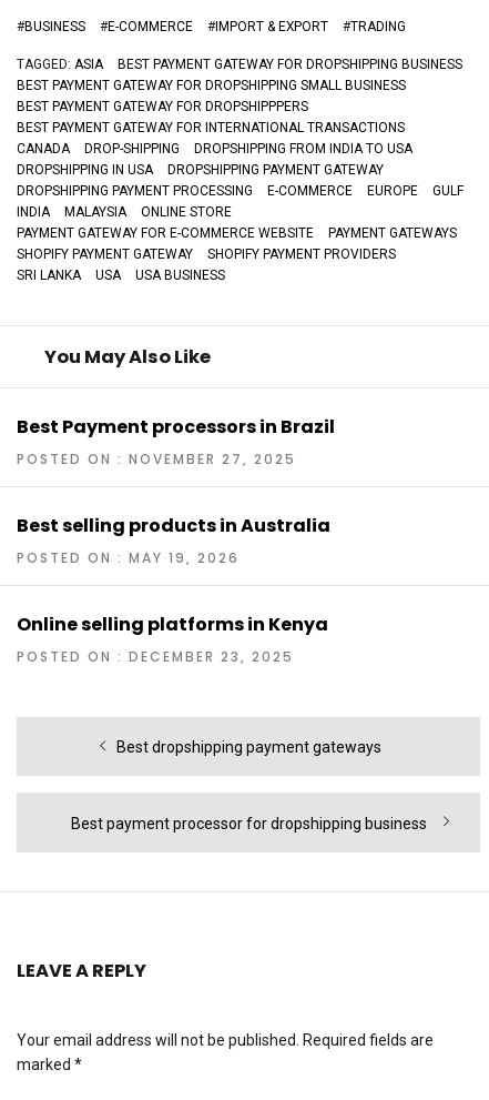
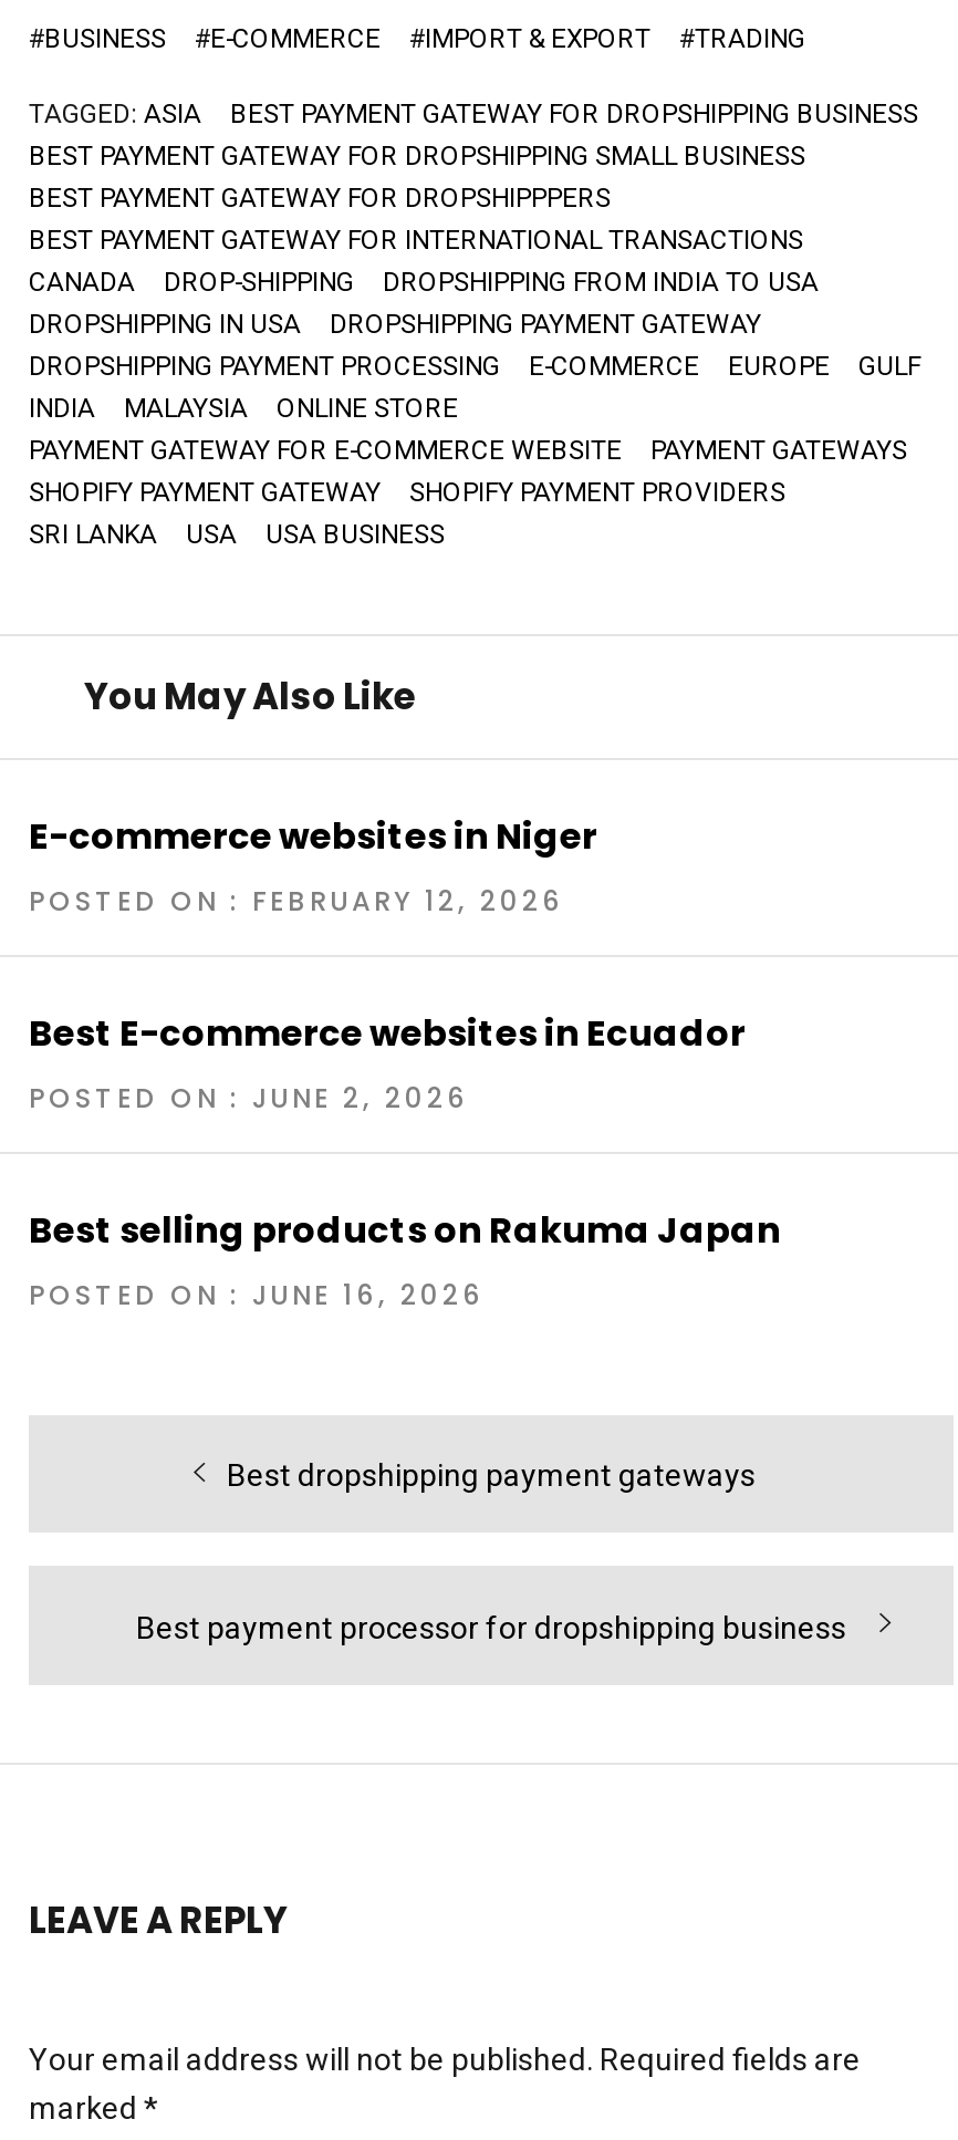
- Best Payment processors in Brazil
- POSTED ON : NOVEMBER 27, 2025
+ E-commerce websites in Niger
+ POSTED ON : FEBRUARY 12, 2026

- Best selling products in Australia
- POSTED ON : MAY 19, 2026
+ Best E-commerce websites in Ecuador
+ POSTED ON : JUNE 2, 2026

- Online selling platforms in Kenya
- POSTED ON : DECEMBER 23, 2025
+ Best selling products on Rakuma Japan
+ POSTED ON : JUNE 16, 2026
